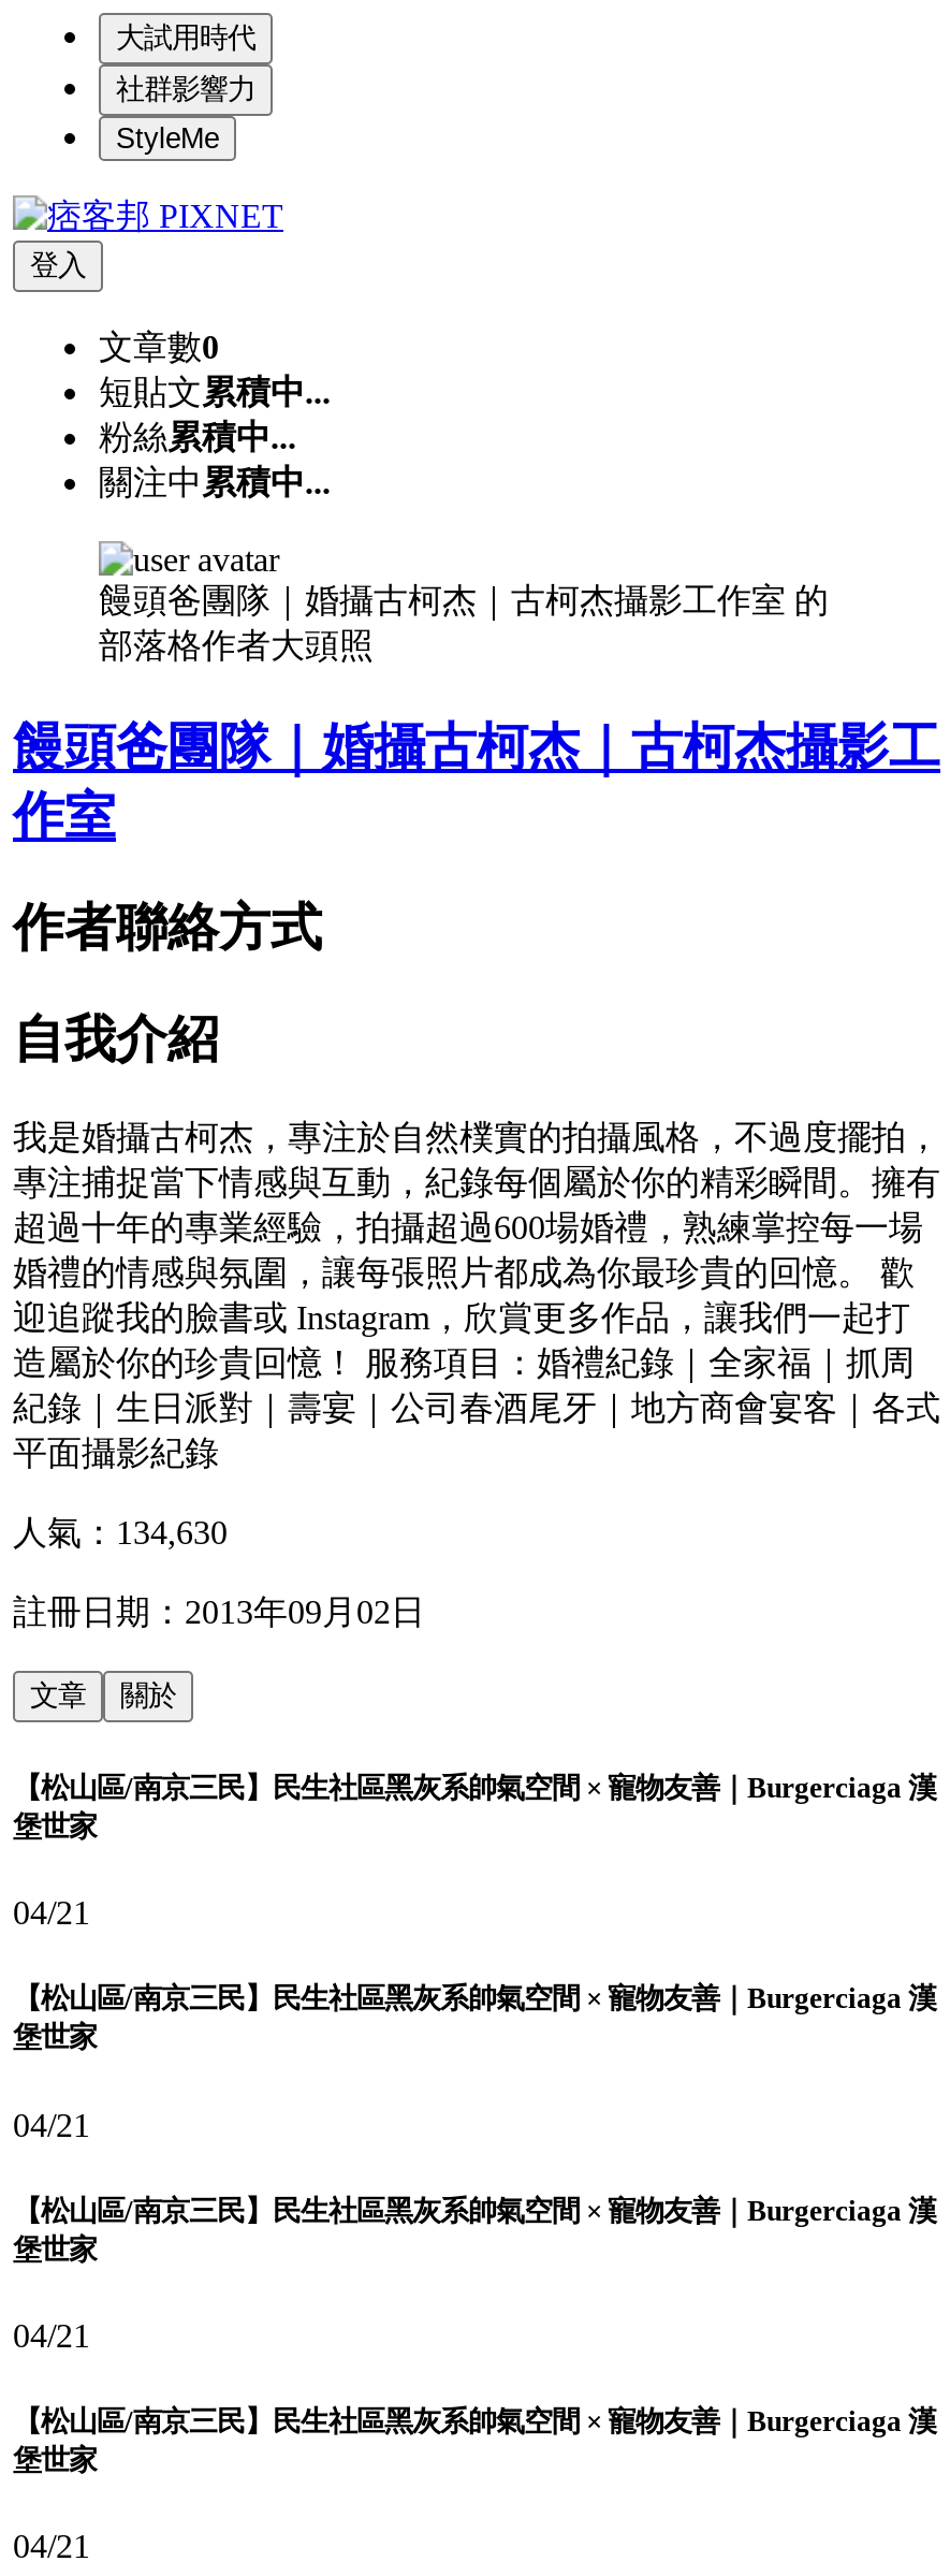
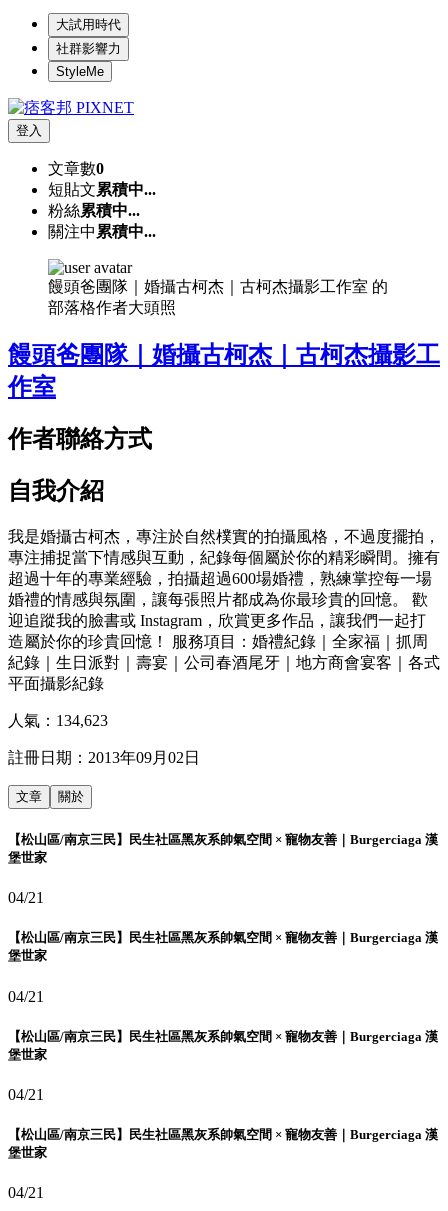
- 人氣：134,630
+ 人氣：134,623
